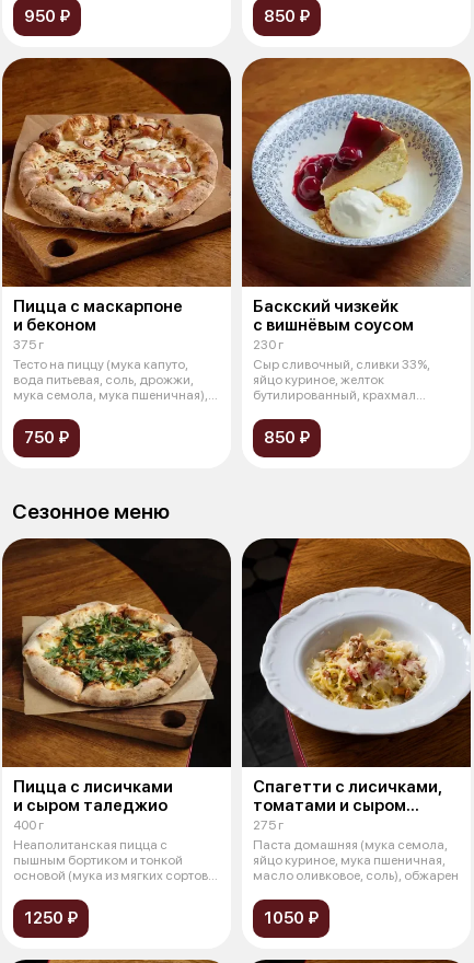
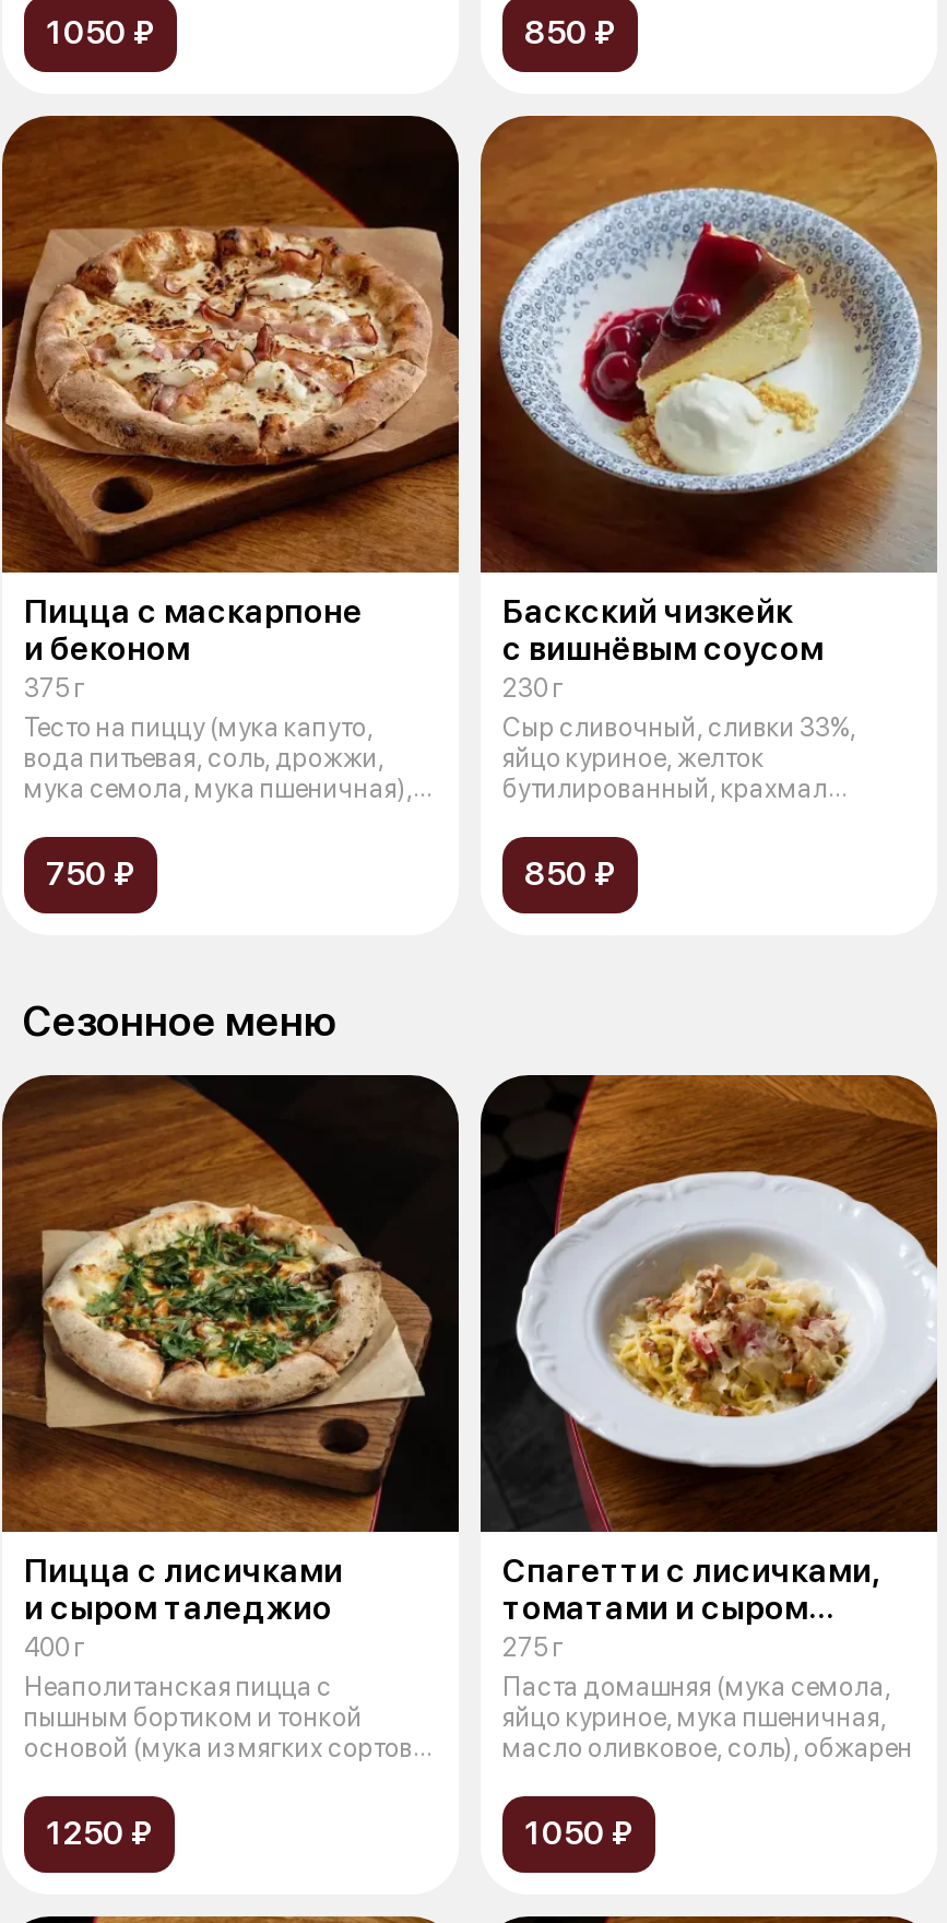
- 950 ₽
+ 1050 ₽
